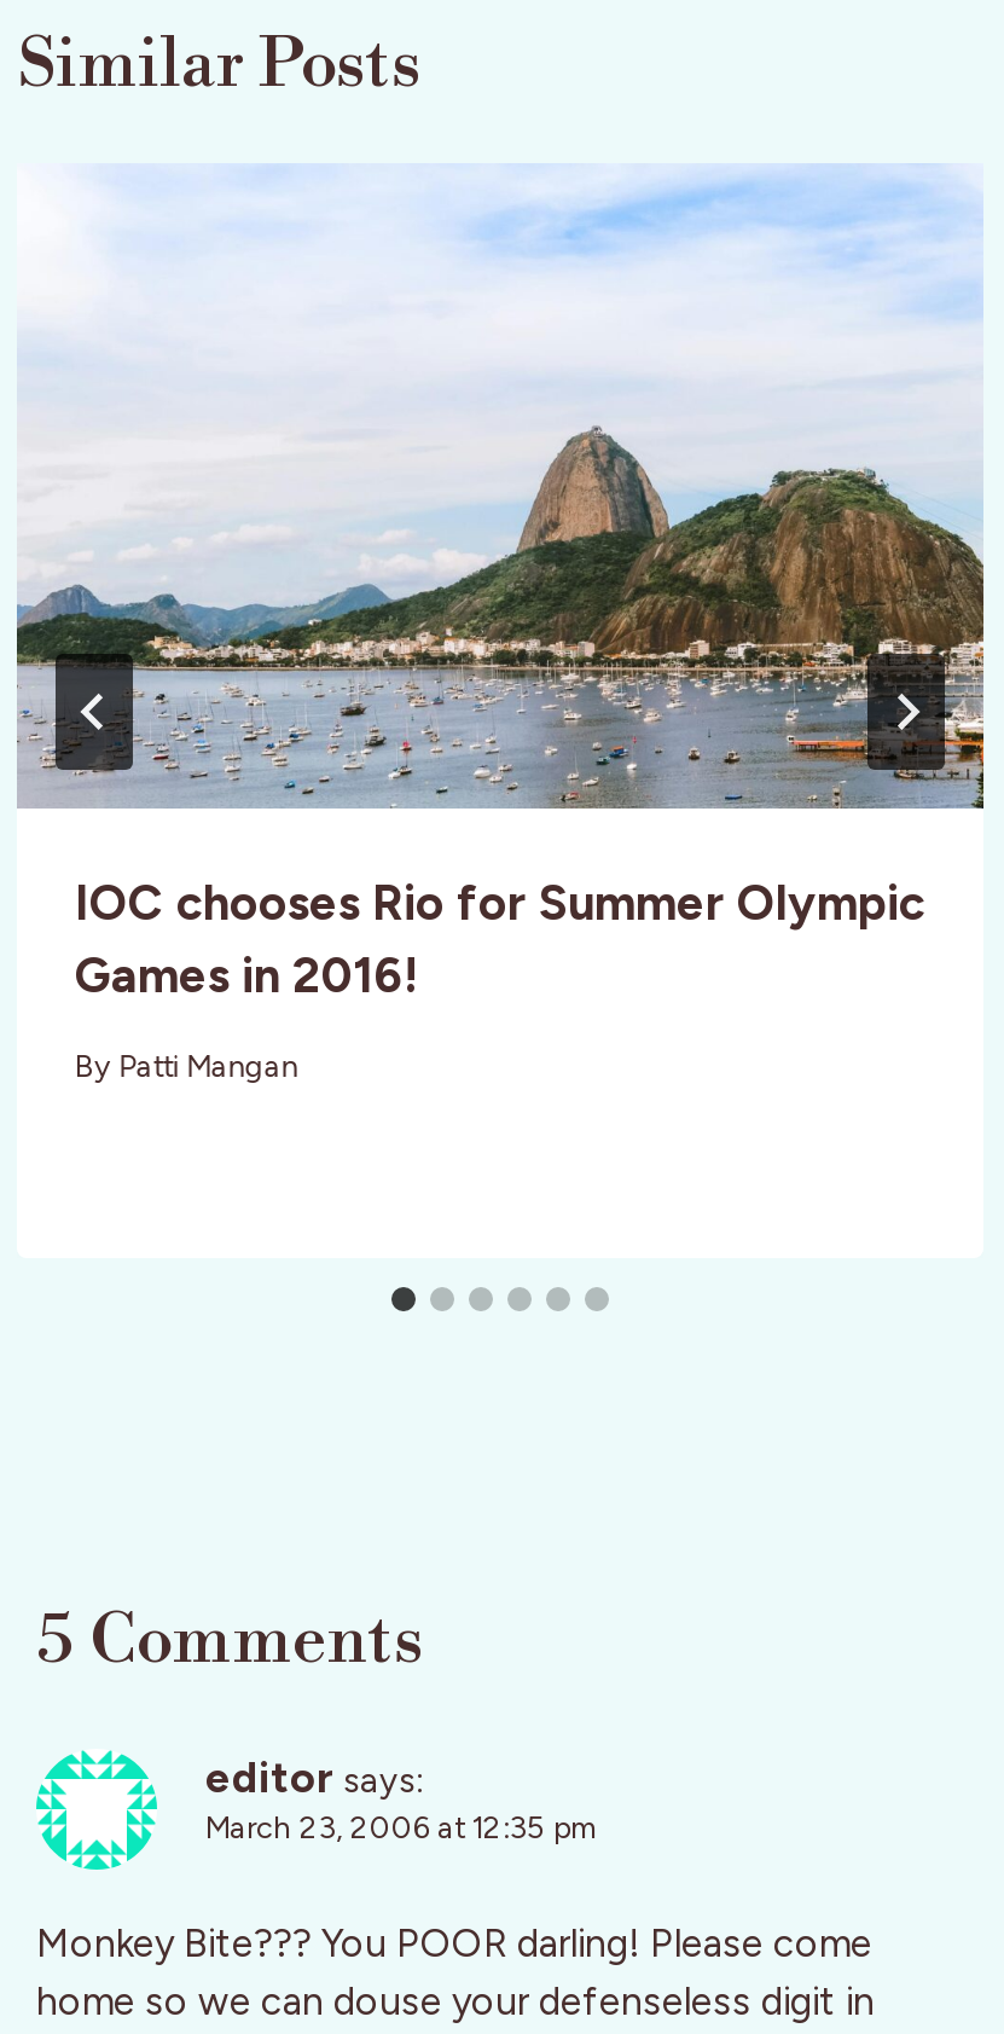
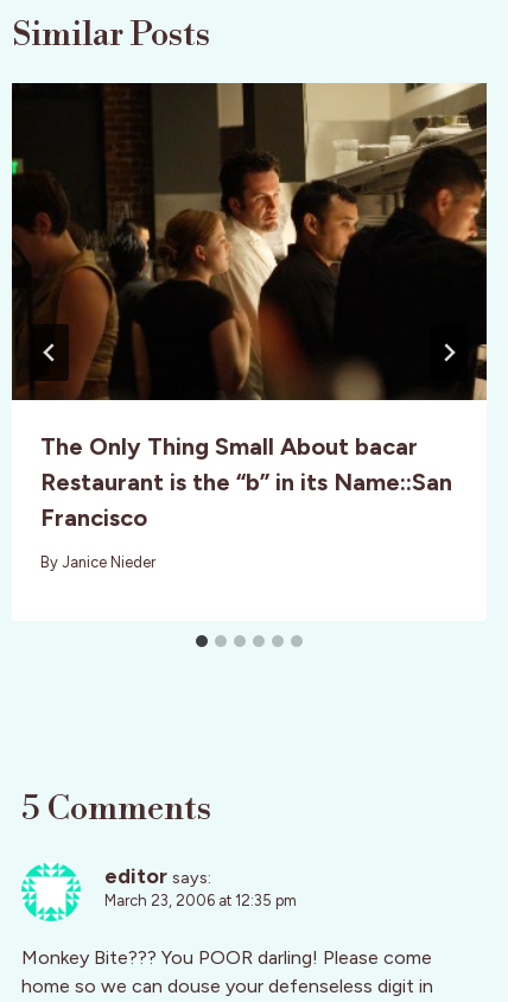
- [image]
- IOC chooses Rio for Summer Olympic
- Games in 2016!
+ [image]
+ The Only Thing Small About bacar
+ Restaurant is the “b” in its Name::San
+ Francisco

- By Patti Mangan
+ By Janice Nieder
